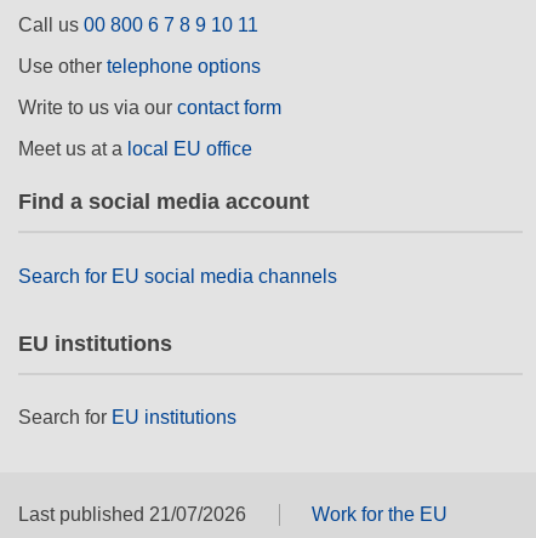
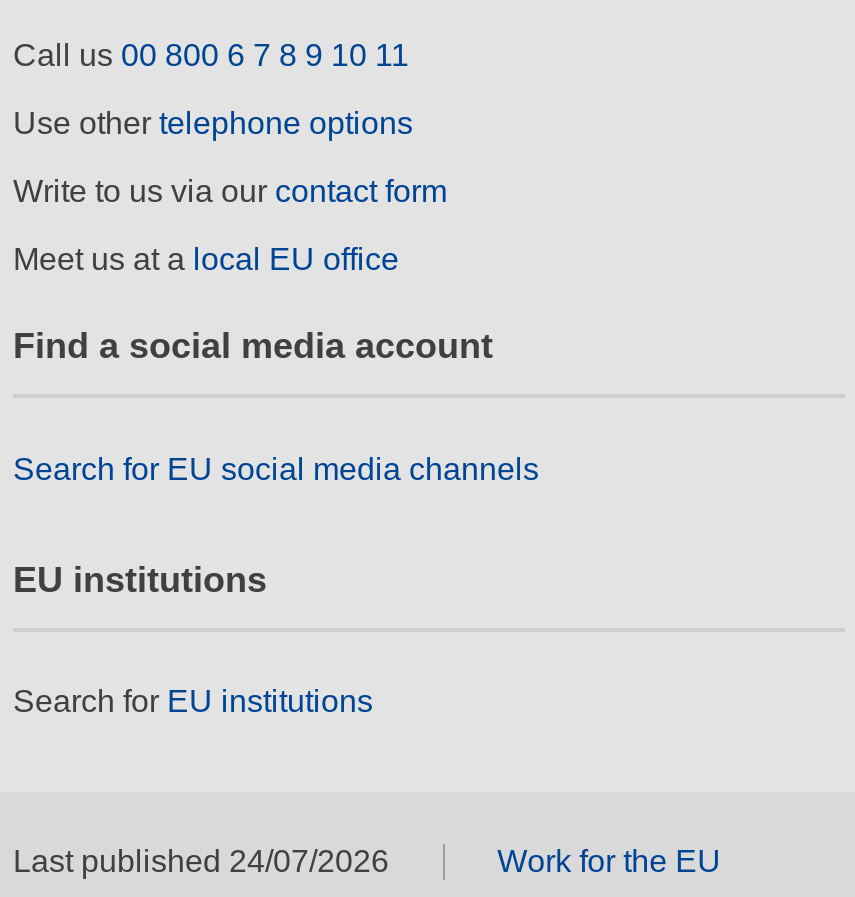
- Last published 21/07/2026
+ Last published 24/07/2026
